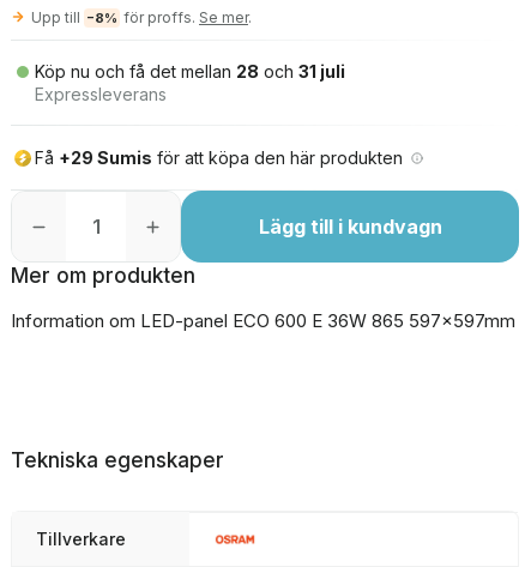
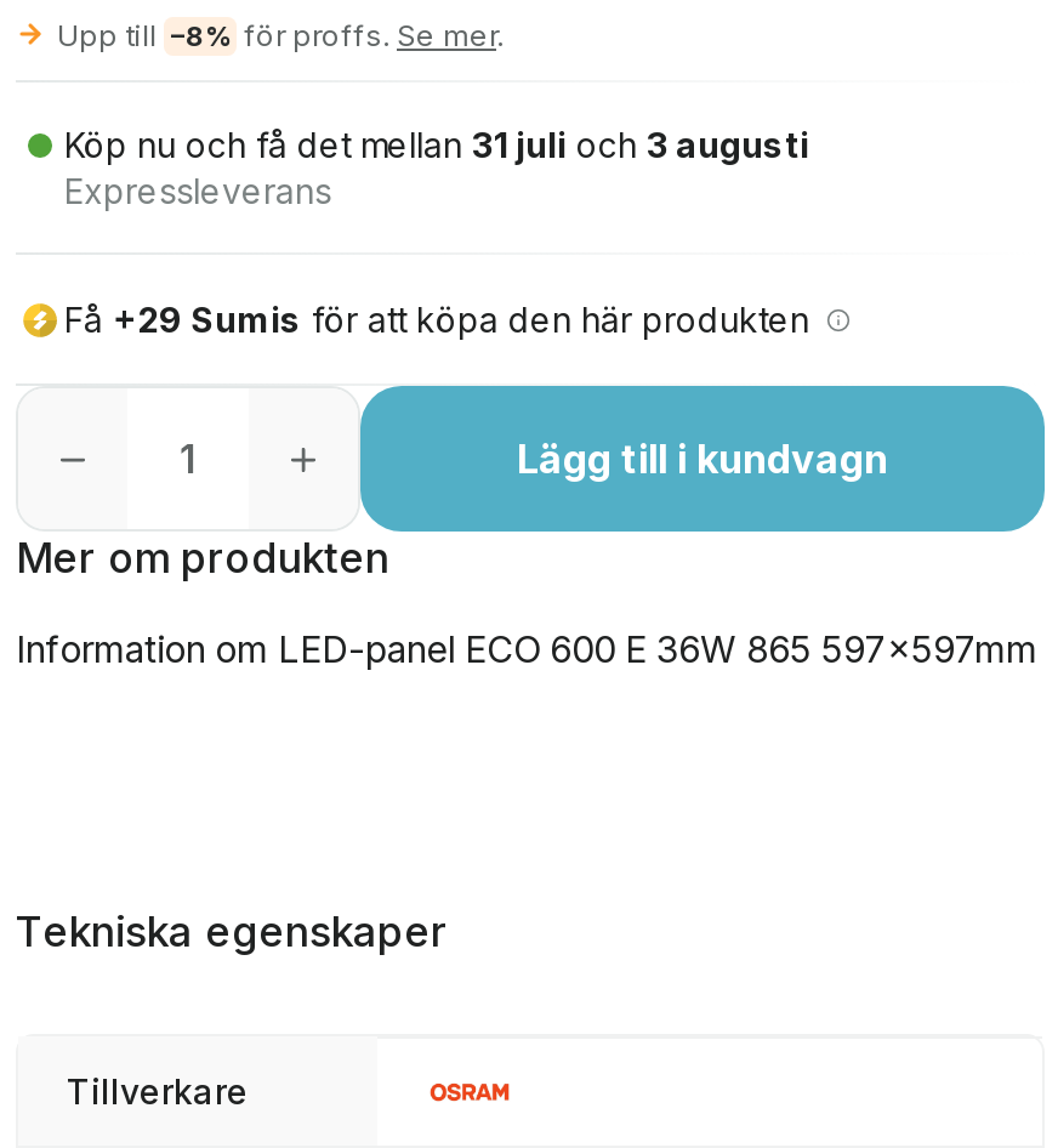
- Köp nu och få det mellan 28 och 31 juli
+ Köp nu och få det mellan 31 juli och 3 augusti
